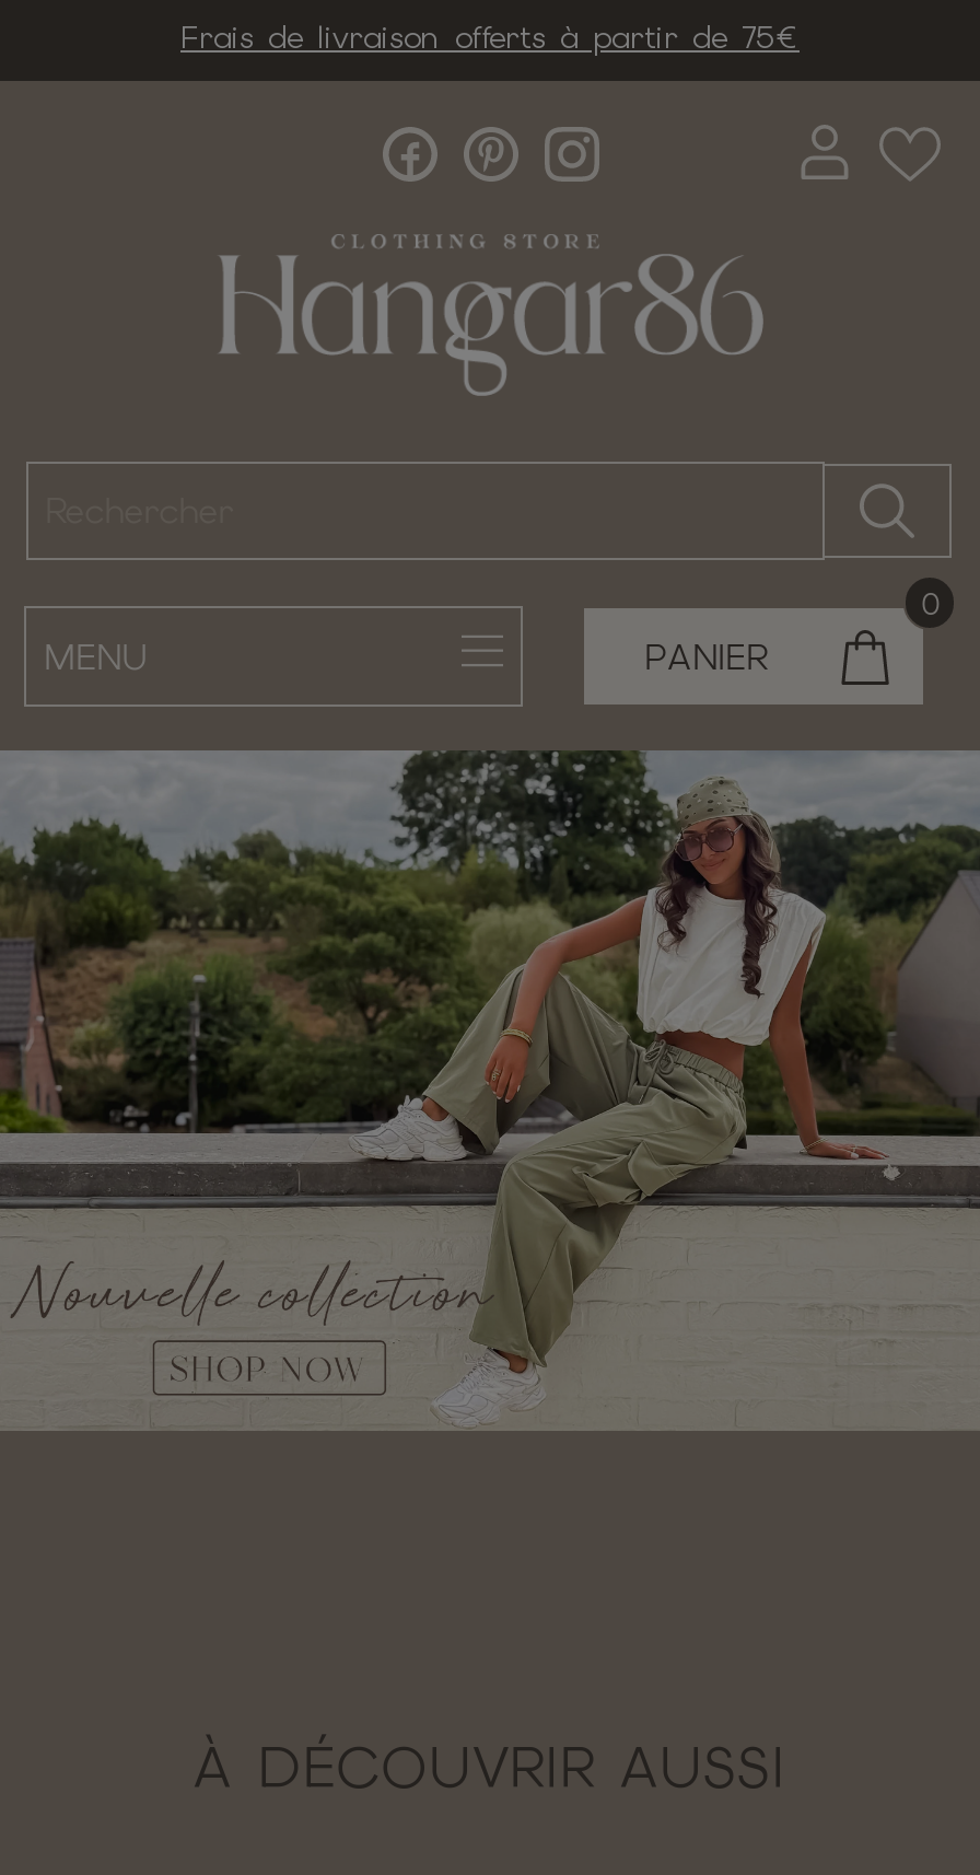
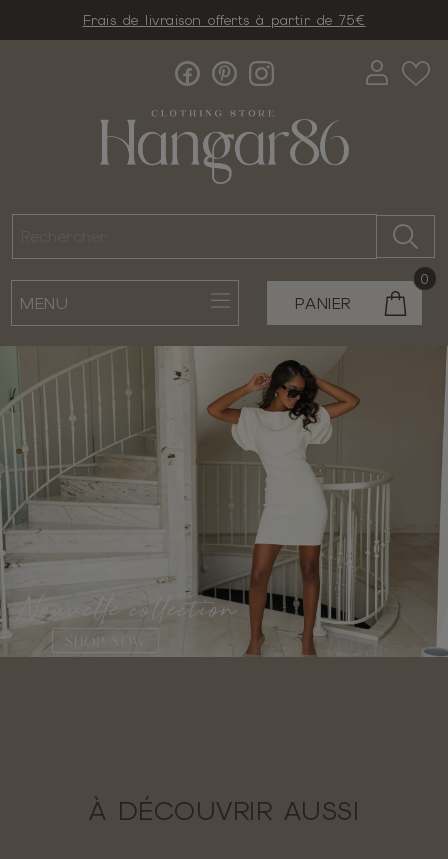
- [image]
+ [image]
